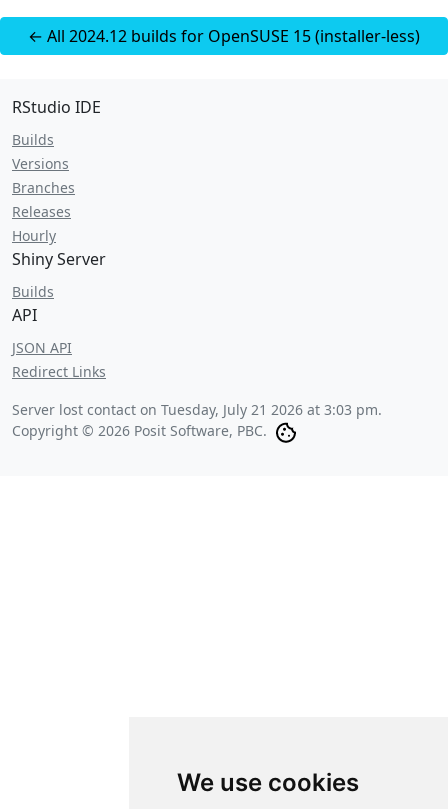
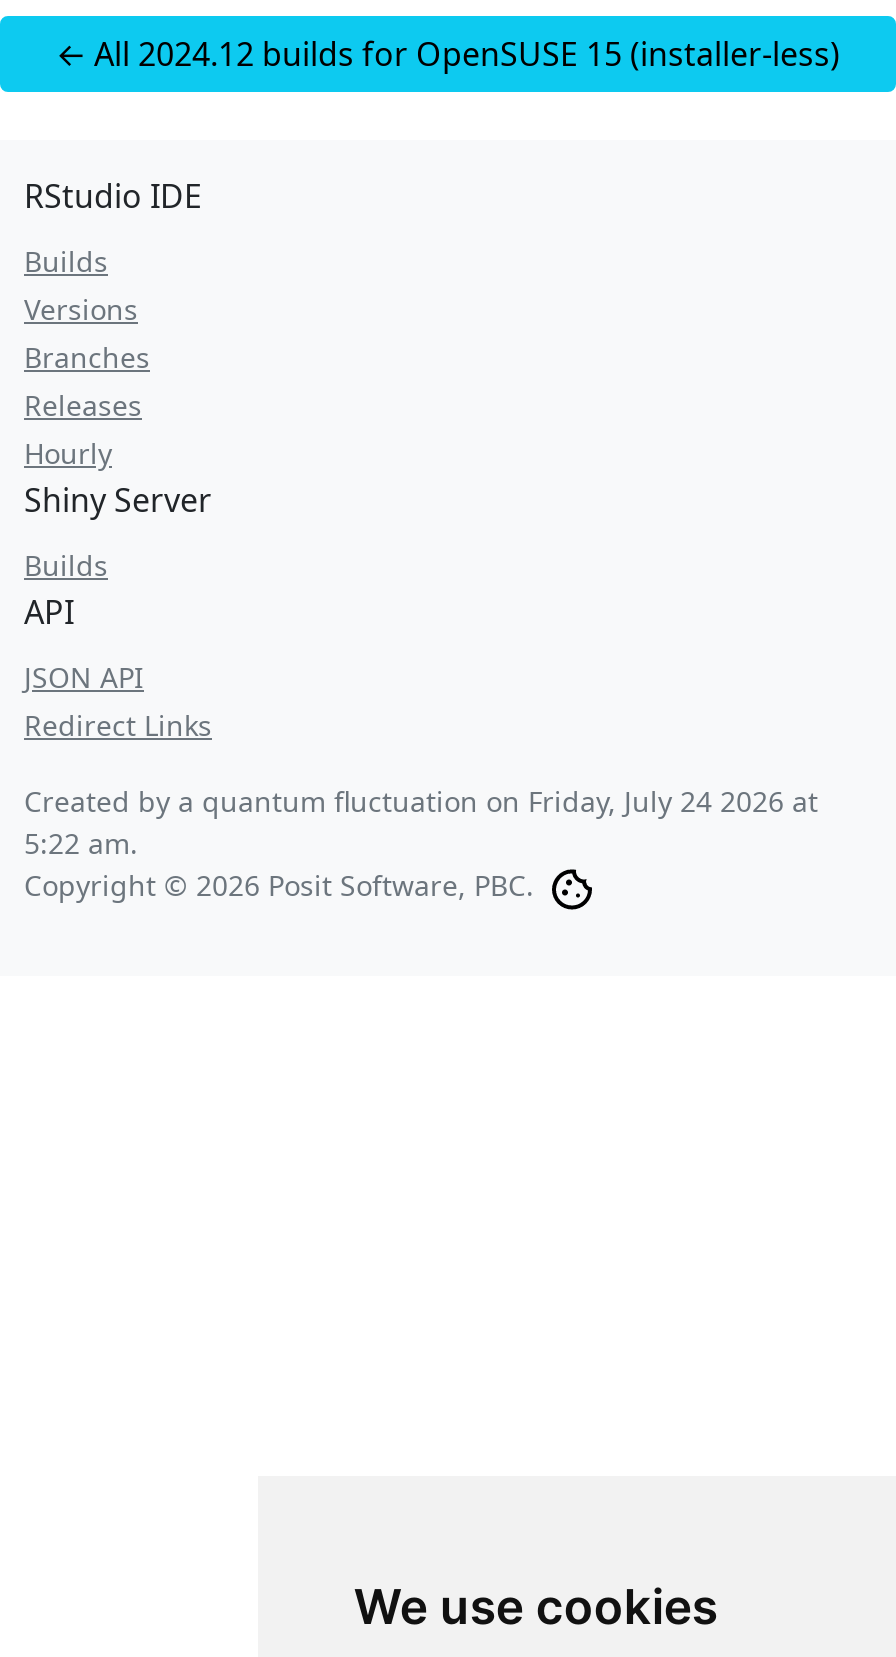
- Server lost contact on Tuesday, July 21 2026 at 3:03 pm.
+ Created by a quantum fluctuation on Friday, July 24 2026 at
+ 5:22 am.
